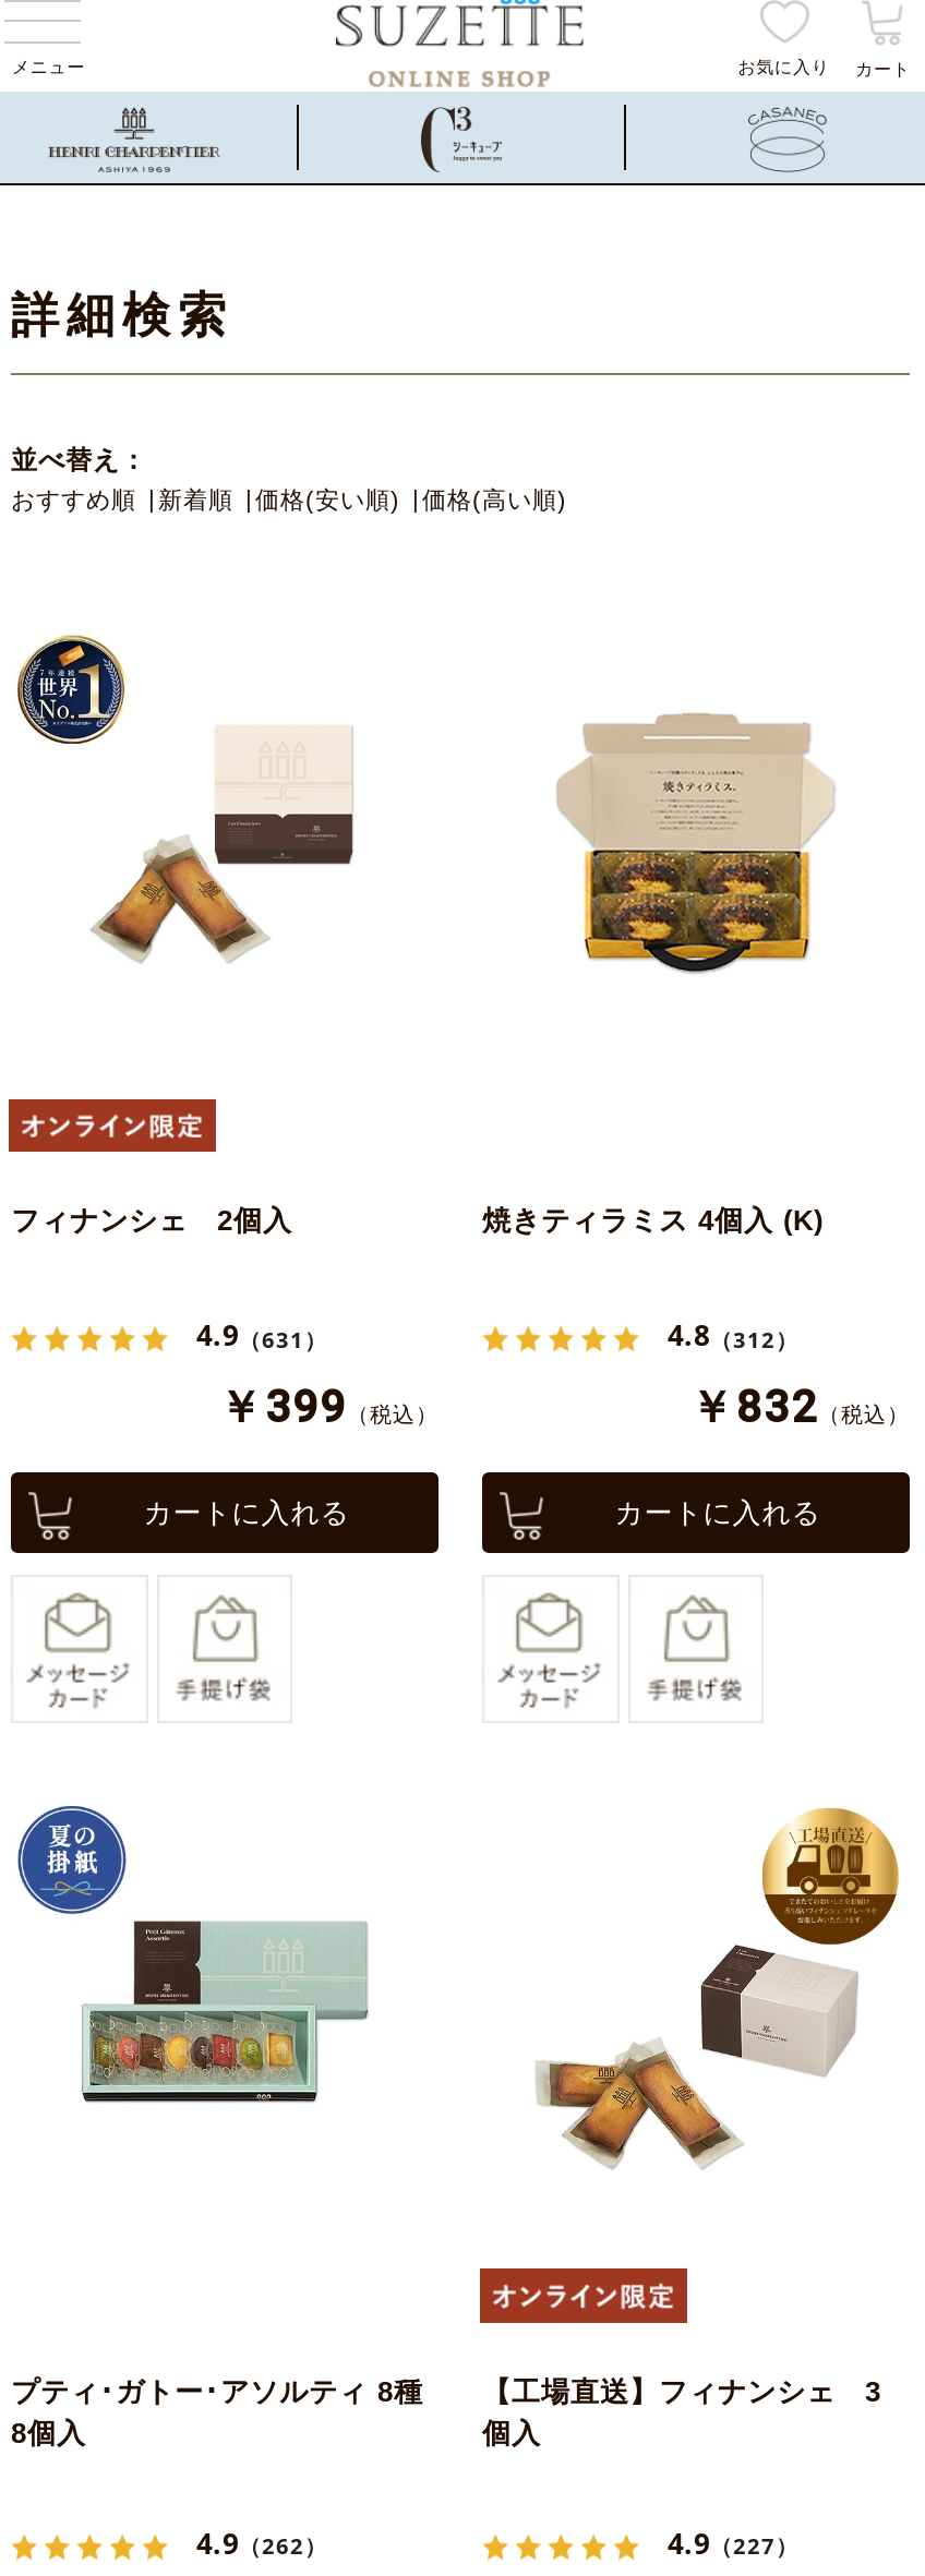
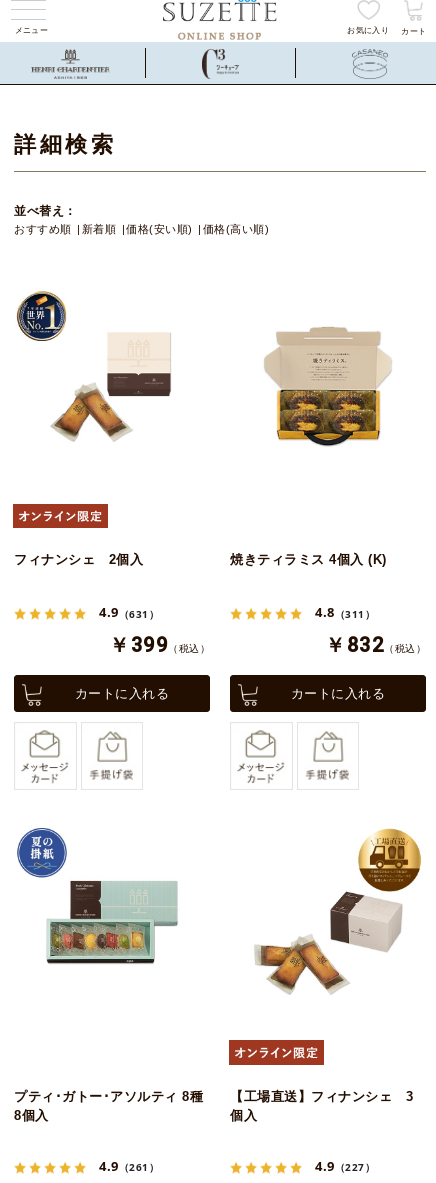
- 4.8（312）
+ 4.8（311）

- 4.9（262）
+ 4.9（261）
